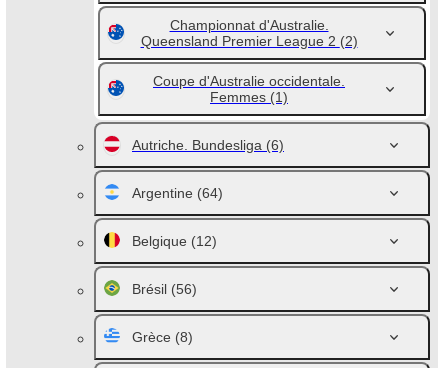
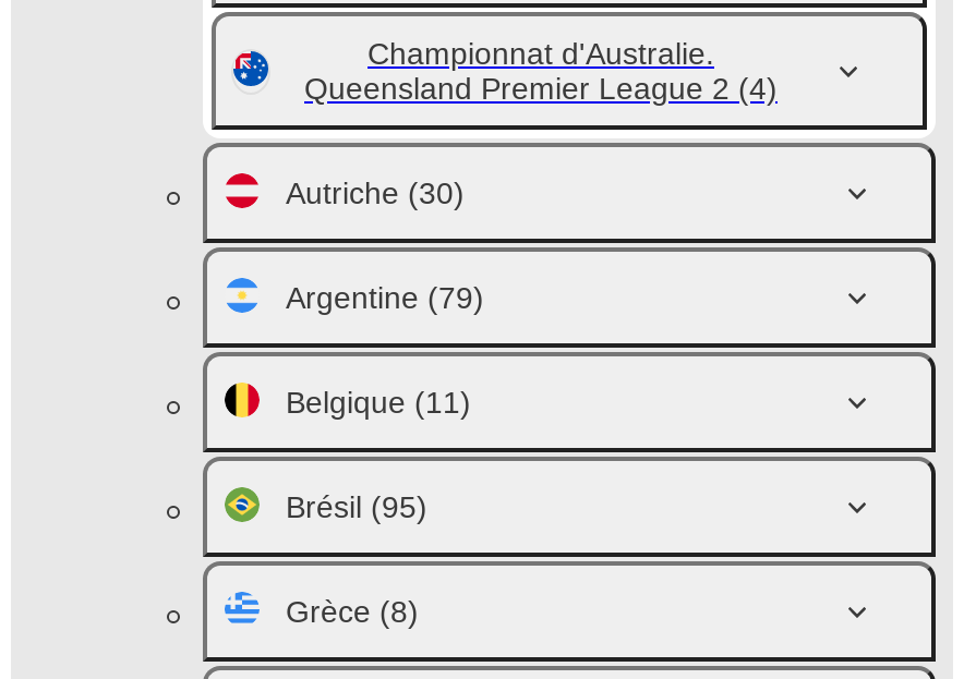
- Queensland Premier League 2 (2)
- Coupe d'Australie occidentale.
- Femmes (1)
- Autriche. Bundesliga (6)
- Argentine (64)
- Belgique (12)
- Brésil (56)
+ Queensland Premier League 2 (4)
+ Autriche (30)
+ Argentine (79)
+ Belgique (11)
+ Brésil (95)
